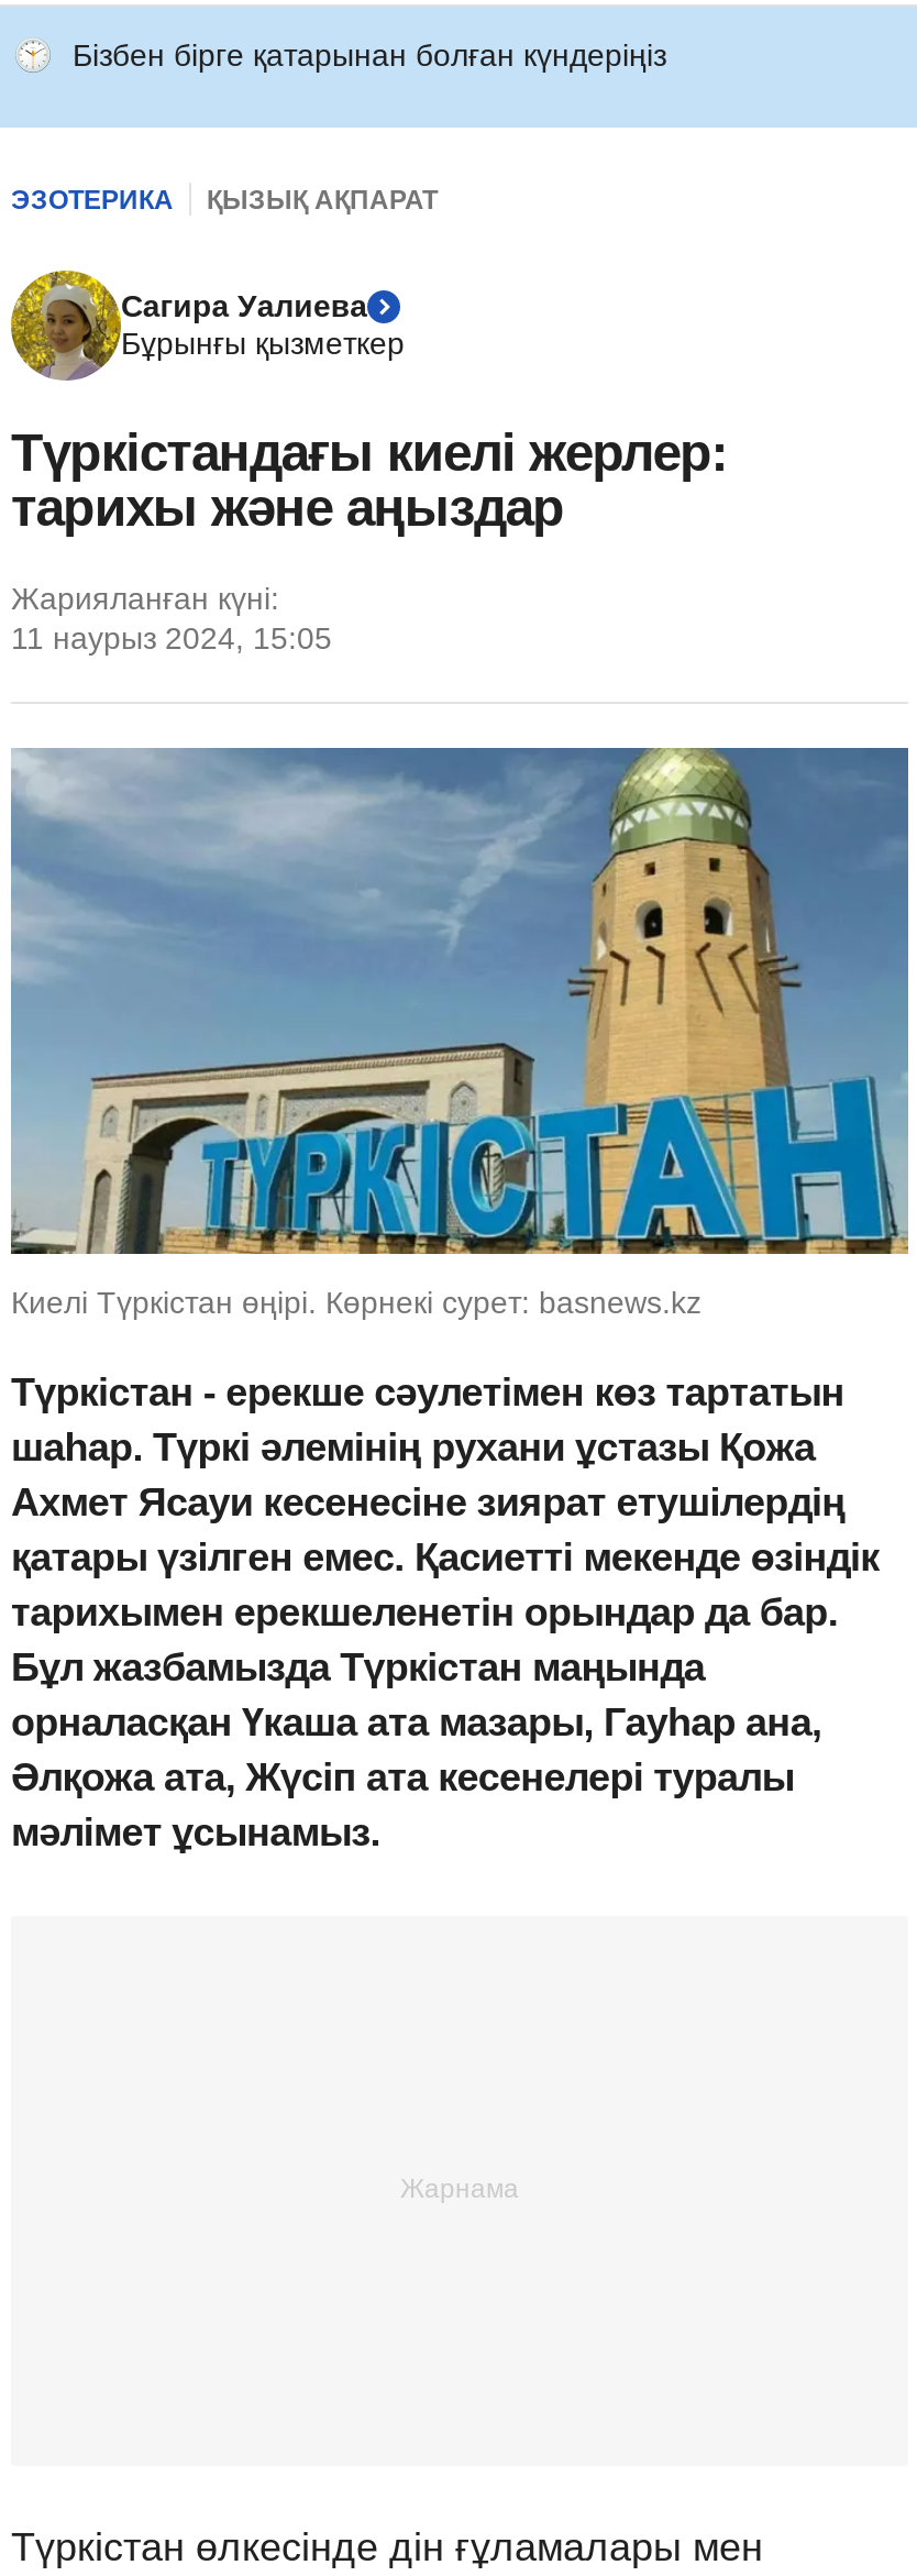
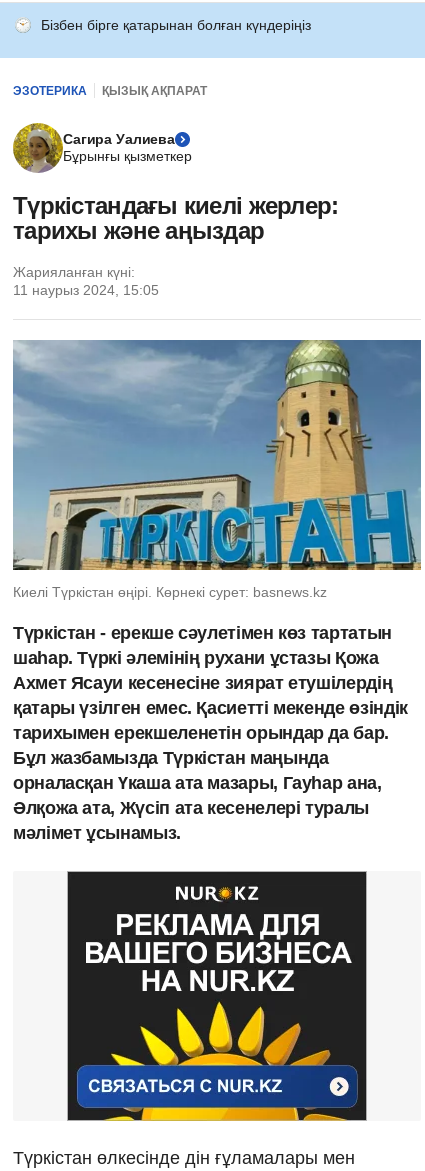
+ [image]
